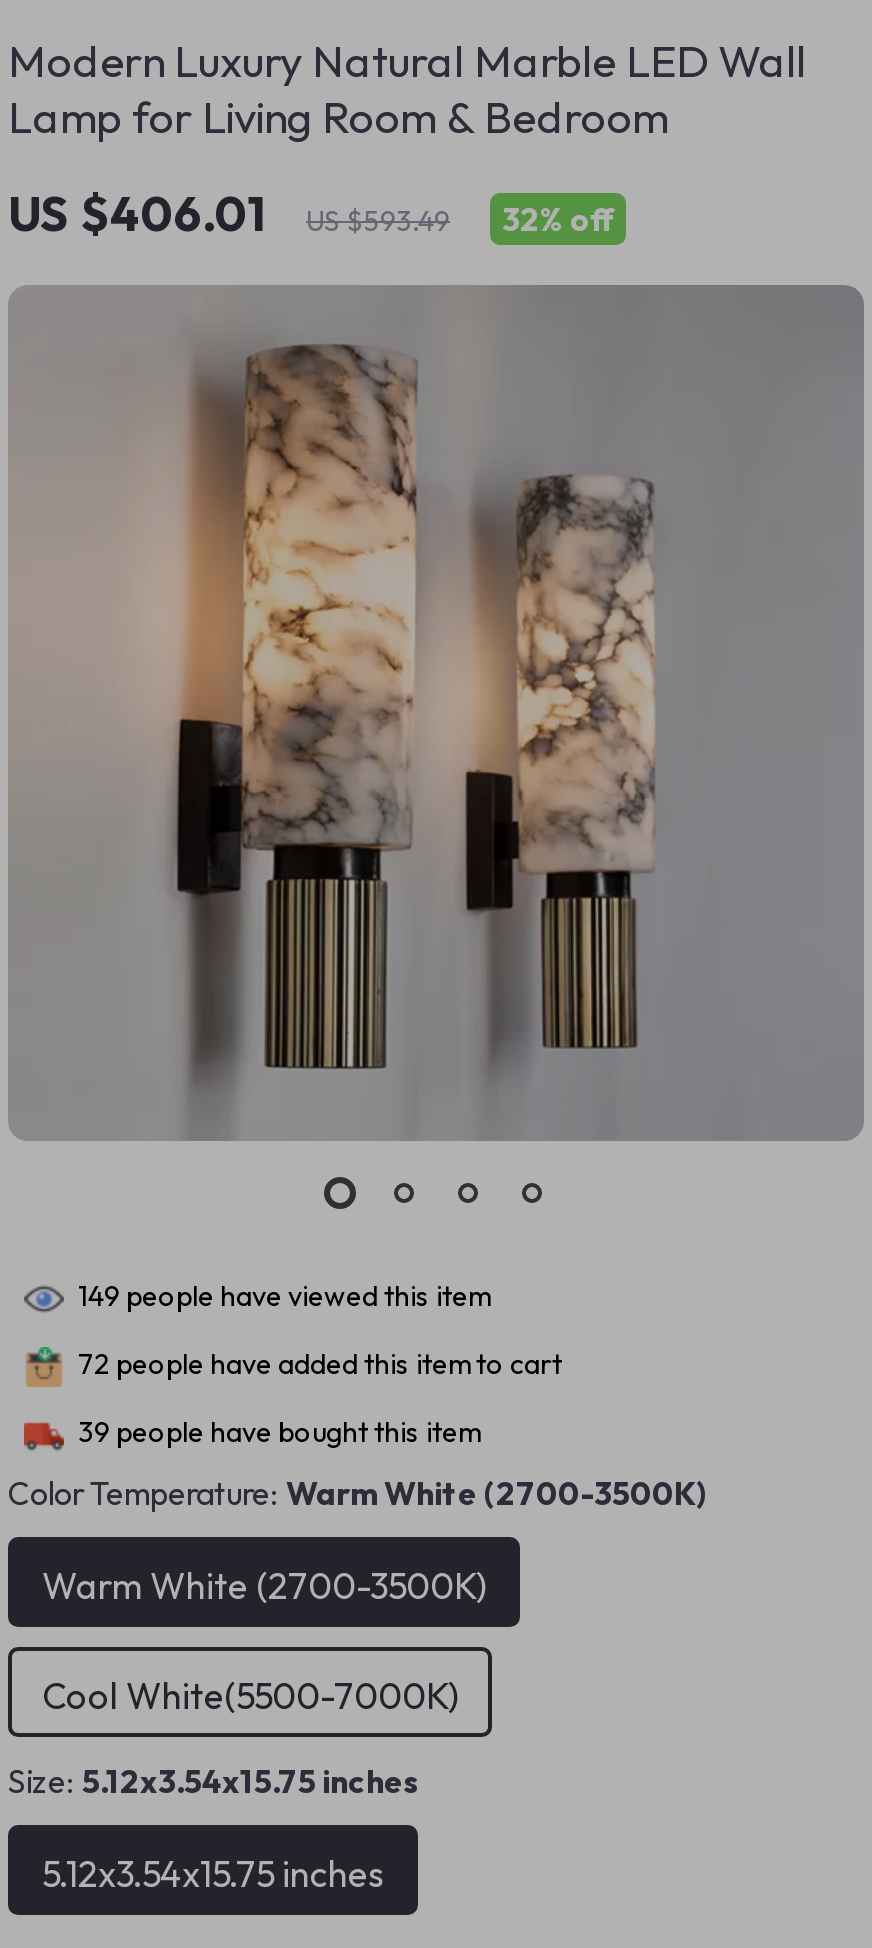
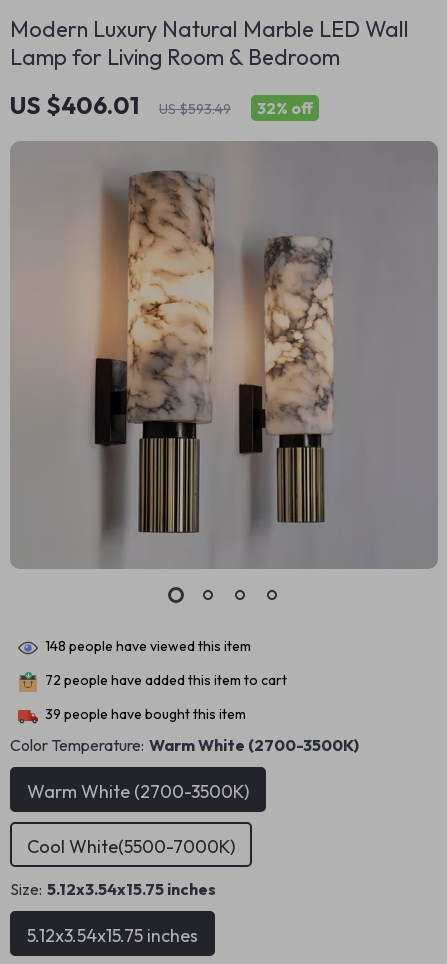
- 149 people have viewed this item
+ 148 people have viewed this item
